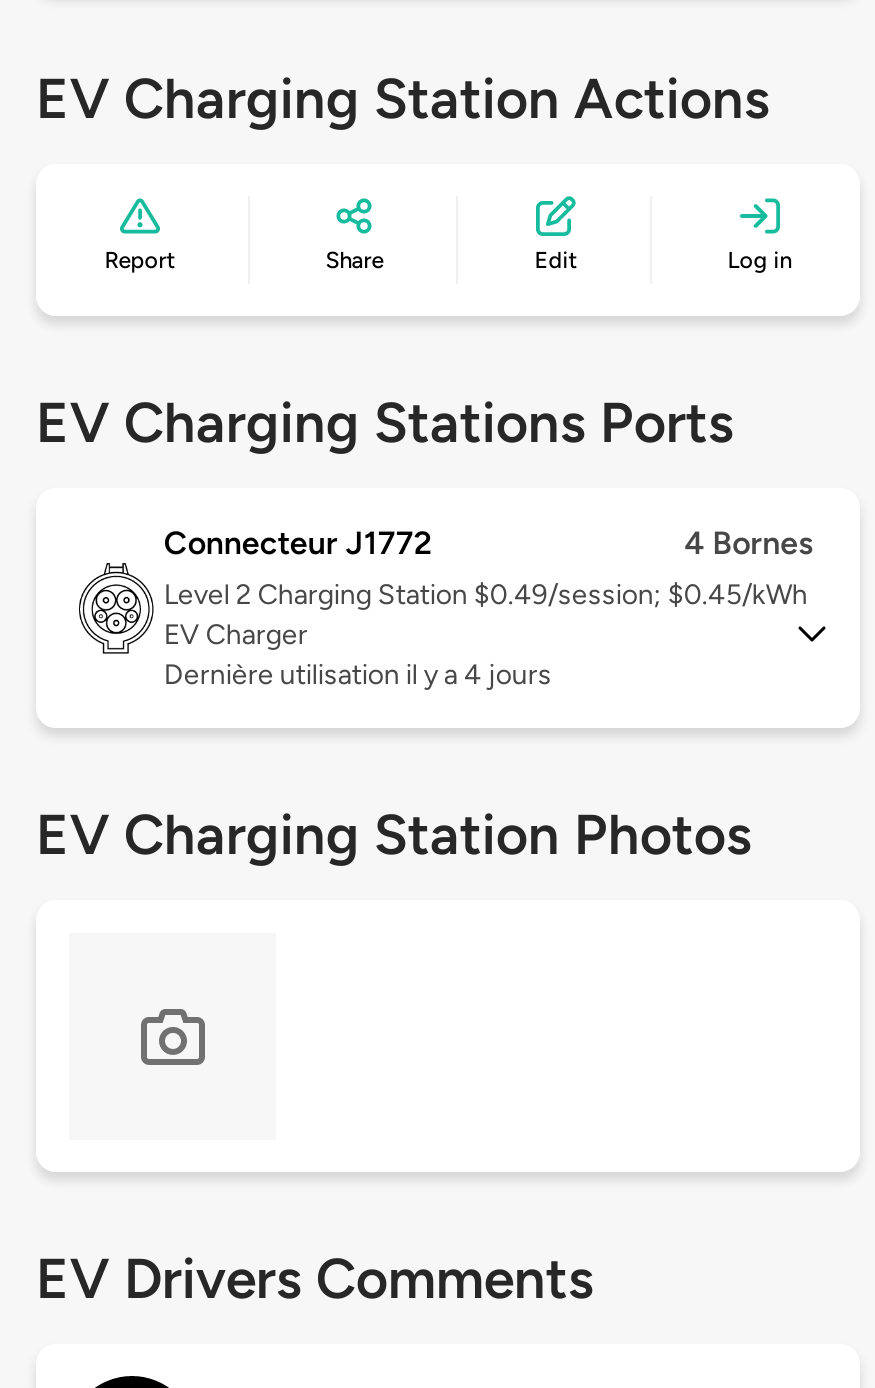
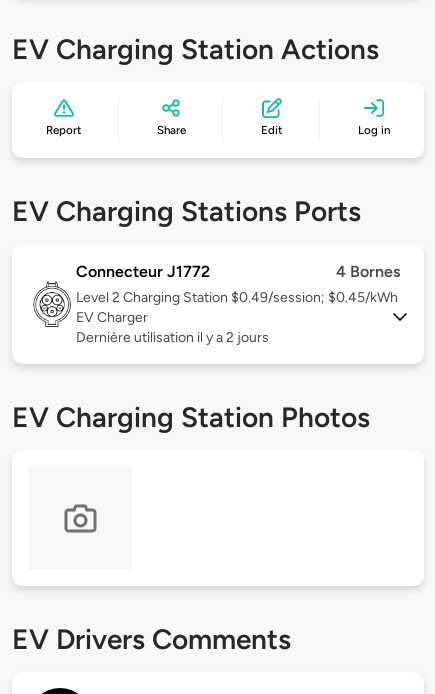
- Dernière utilisation il y a 4 jours
+ Dernière utilisation il y a 2 jours
